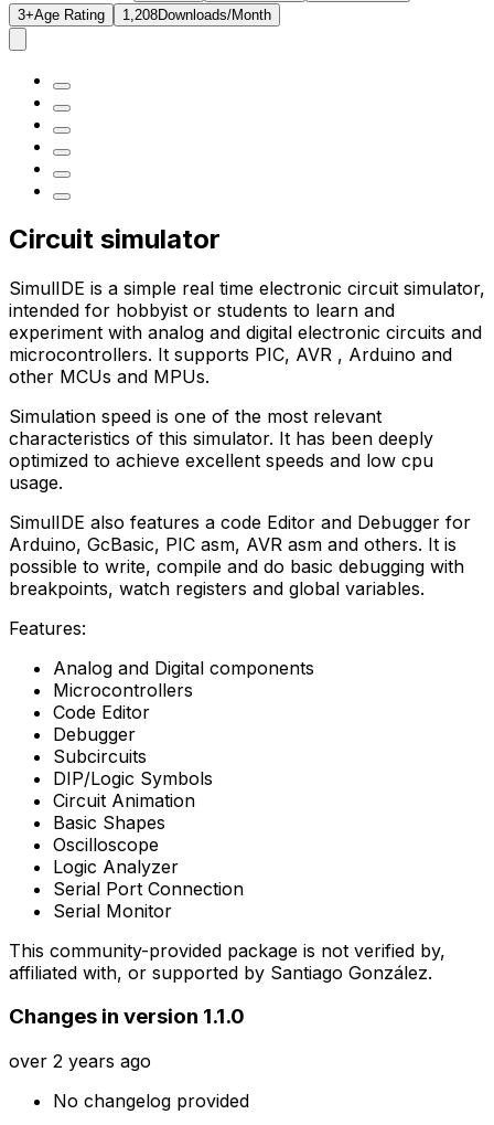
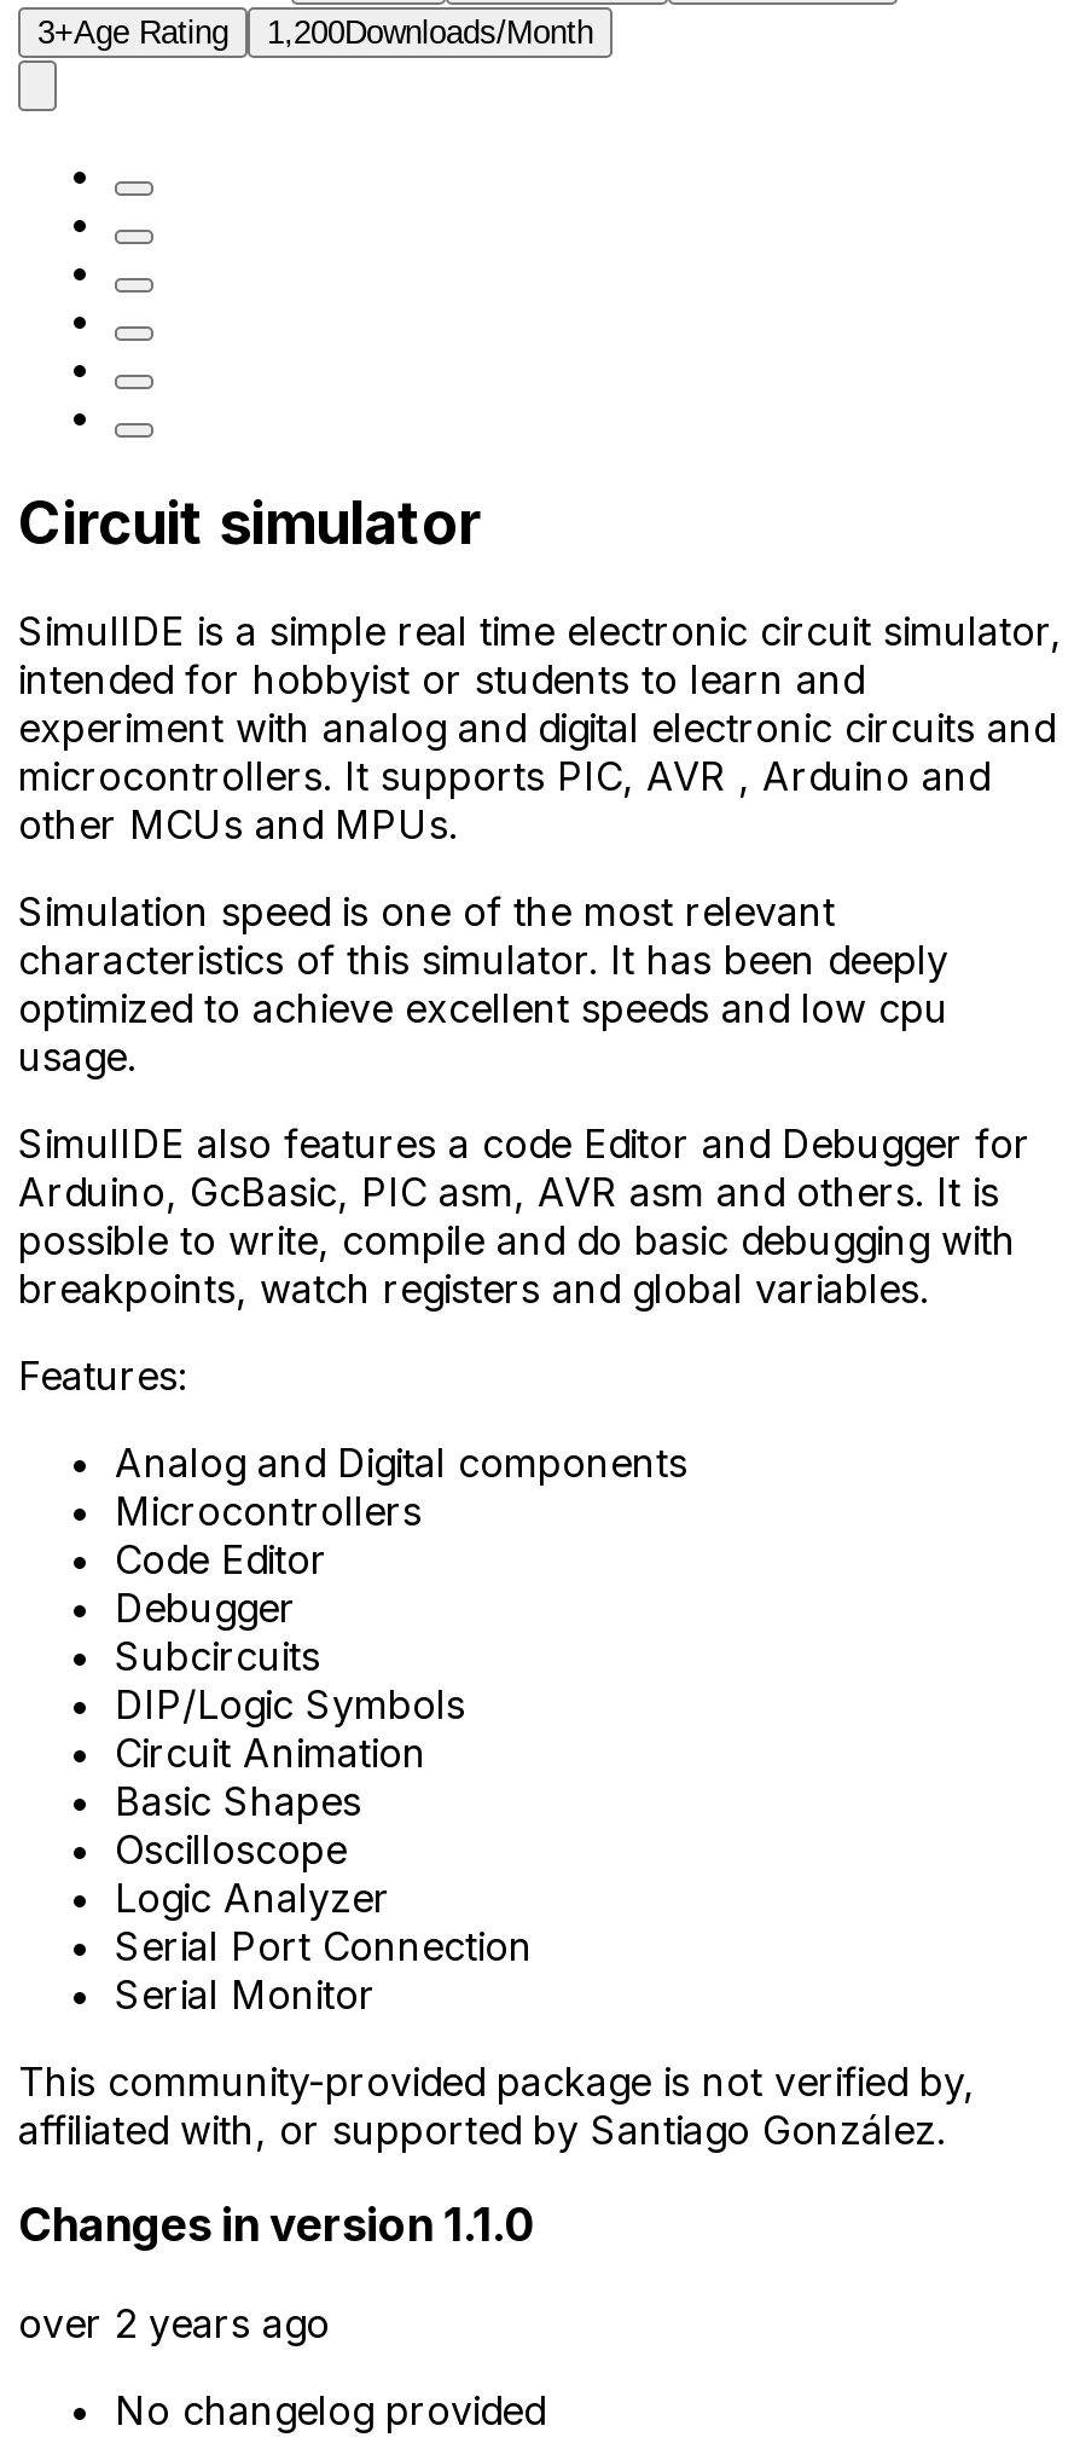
- 1,208Downloads/Month
+ 1,200Downloads/Month
